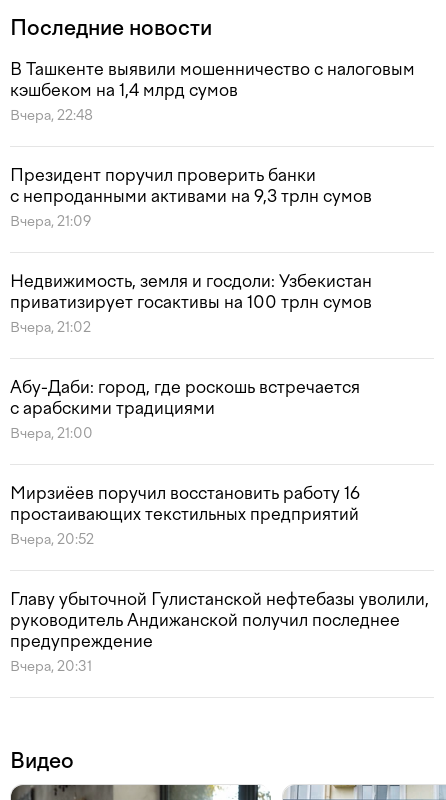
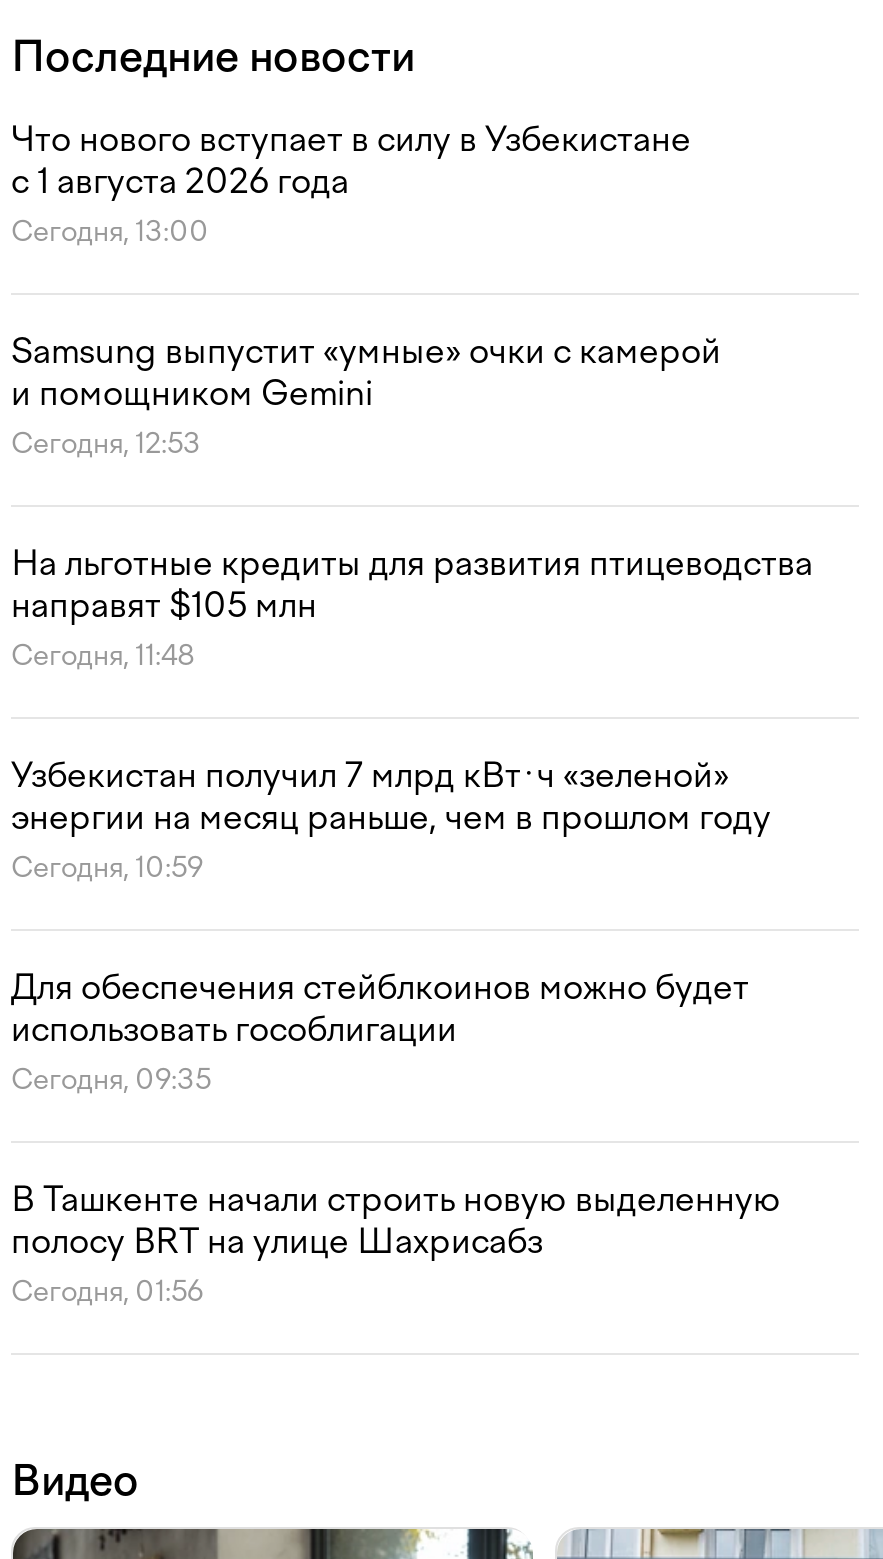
- В Ташкенте выявили мошенничество с налоговым
- кэшбеком на 1,4 млрд сумов
- Вчера, 22:48
+ Что нового вступает в силу в Узбекистане
+ с 1 августа 2026 года
+ Сегодня, 13:00

- Президент поручил проверить банки
- с непроданными активами на 9,3 трлн сумов
- Вчера, 21:09
+ Samsung выпустит «умные» очки с камерой
+ и помощником Gemini
+ Сегодня, 12:53

- Недвижимость, земля и госдоли: Узбекистан
- приватизирует госактивы на 100 трлн сумов
- Вчера, 21:02
+ На льготные кредиты для развития птицеводства
+ направят $105 млн
+ Сегодня, 11:48

- Абу-Даби: город, где роскошь встречается
- с арабскими традициями
- Вчера, 21:00
+ Узбекистан получил 7 млрд кВт·ч «зеленой»
+ энергии на месяц раньше, чем в прошлом году
+ Сегодня, 10:59

- Мирзиёев поручил восстановить работу 16
- простаивающих текстильных предприятий
- Вчера, 20:52
+ Для обеспечения стейблкоинов можно будет
+ использовать гособлигации
+ Сегодня, 09:35

- Главу убыточной Гулистанской нефтебазы уволили,
- руководитель Андижанской получил последнее
- предупреждение
- Вчера, 20:31
+ В Ташкенте начали строить новую выделенную
+ полосу BRT на улице Шахрисабз
+ Сегодня, 01:56
